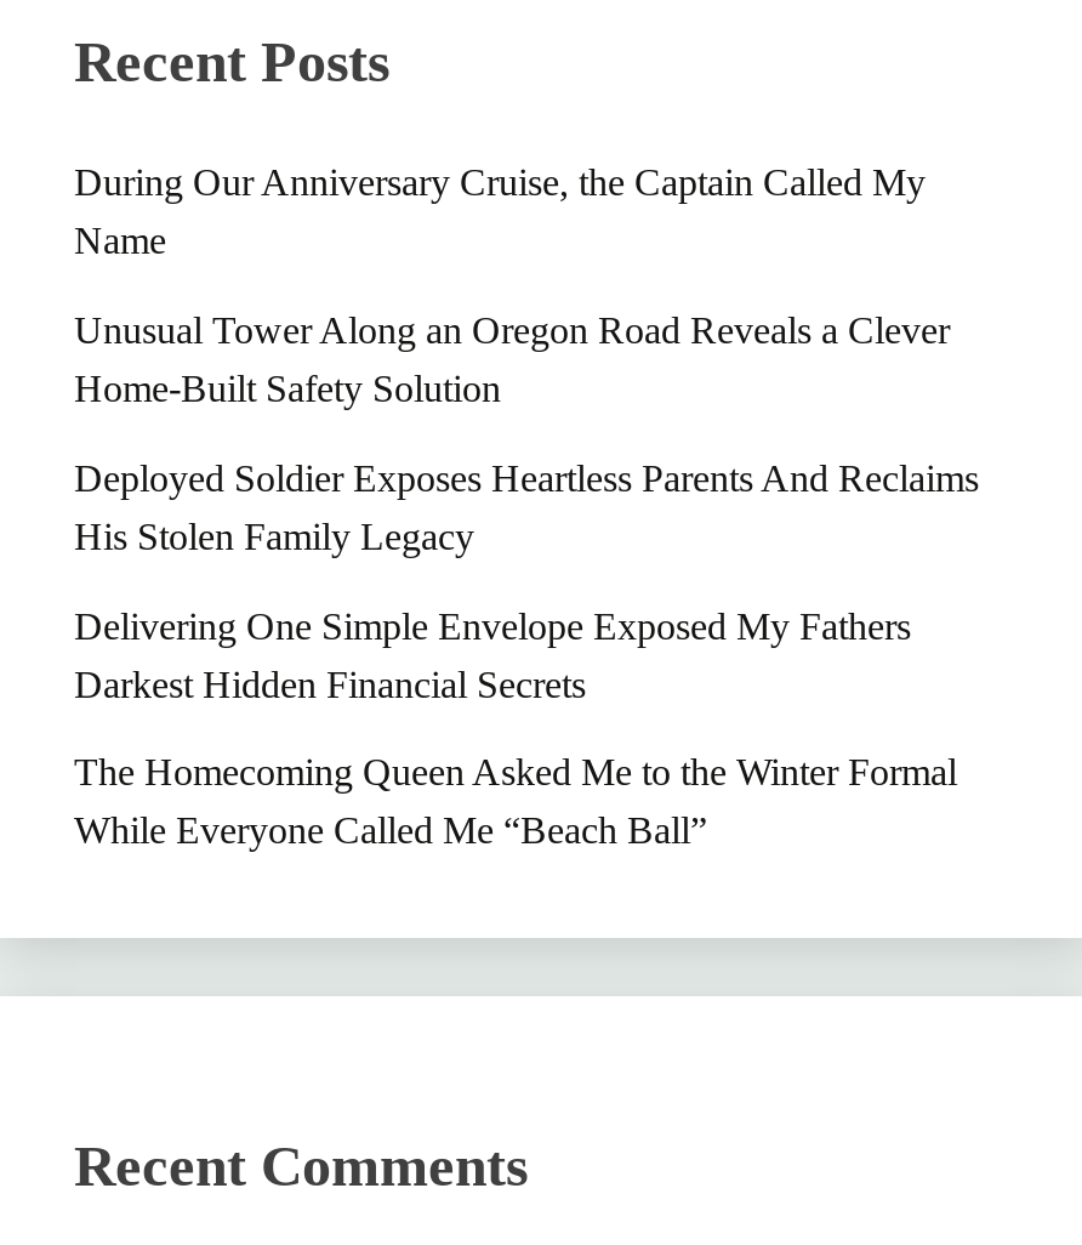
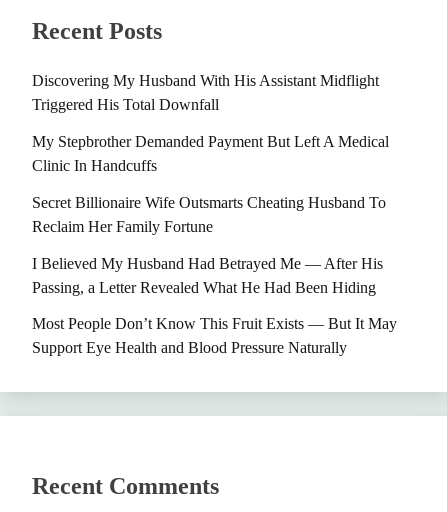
- During Our Anniversary Cruise, the Captain Called My
- Name
+ Discovering My Husband With His Assistant Midflight
+ Triggered His Total Downfall

- Unusual Tower Along an Oregon Road Reveals a Clever
- Home-Built Safety Solution
+ My Stepbrother Demanded Payment But Left A Medical
+ Clinic In Handcuffs

- Deployed Soldier Exposes Heartless Parents And Reclaims
- His Stolen Family Legacy
+ Secret Billionaire Wife Outsmarts Cheating Husband To
+ Reclaim Her Family Fortune

- Delivering One Simple Envelope Exposed My Fathers
- Darkest Hidden Financial Secrets
+ I Believed My Husband Had Betrayed Me — After His
+ Passing, a Letter Revealed What He Had Been Hiding

- The Homecoming Queen Asked Me to the Winter Formal
- While Everyone Called Me “Beach Ball”
+ Most People Don’t Know This Fruit Exists — But It May
+ Support Eye Health and Blood Pressure Naturally
